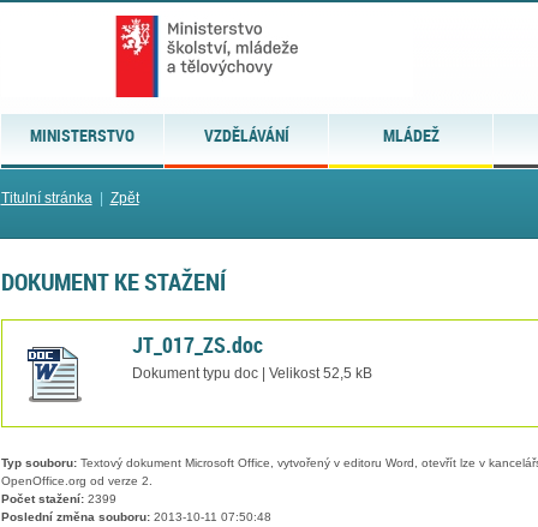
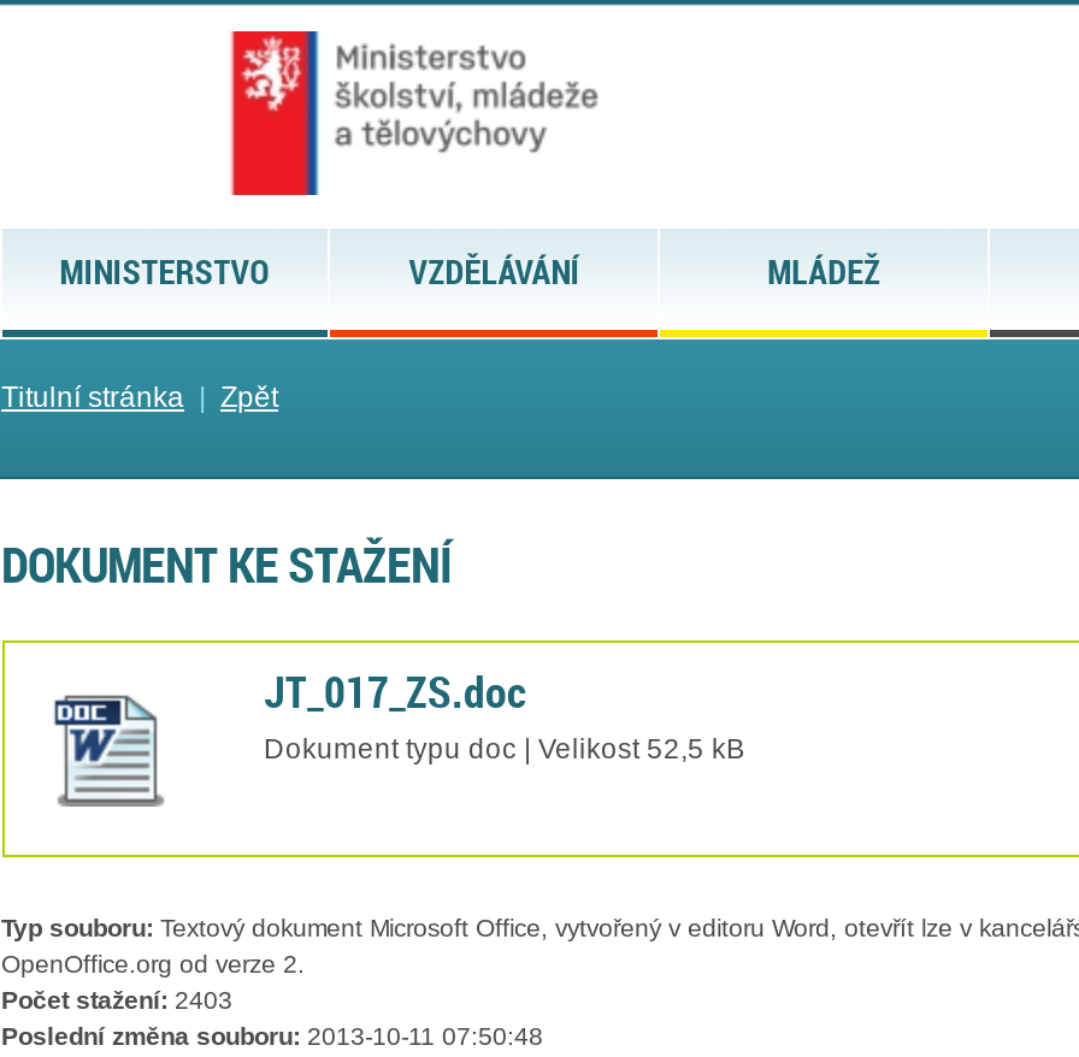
- Počet stažení: 2399
+ Počet stažení: 2403
